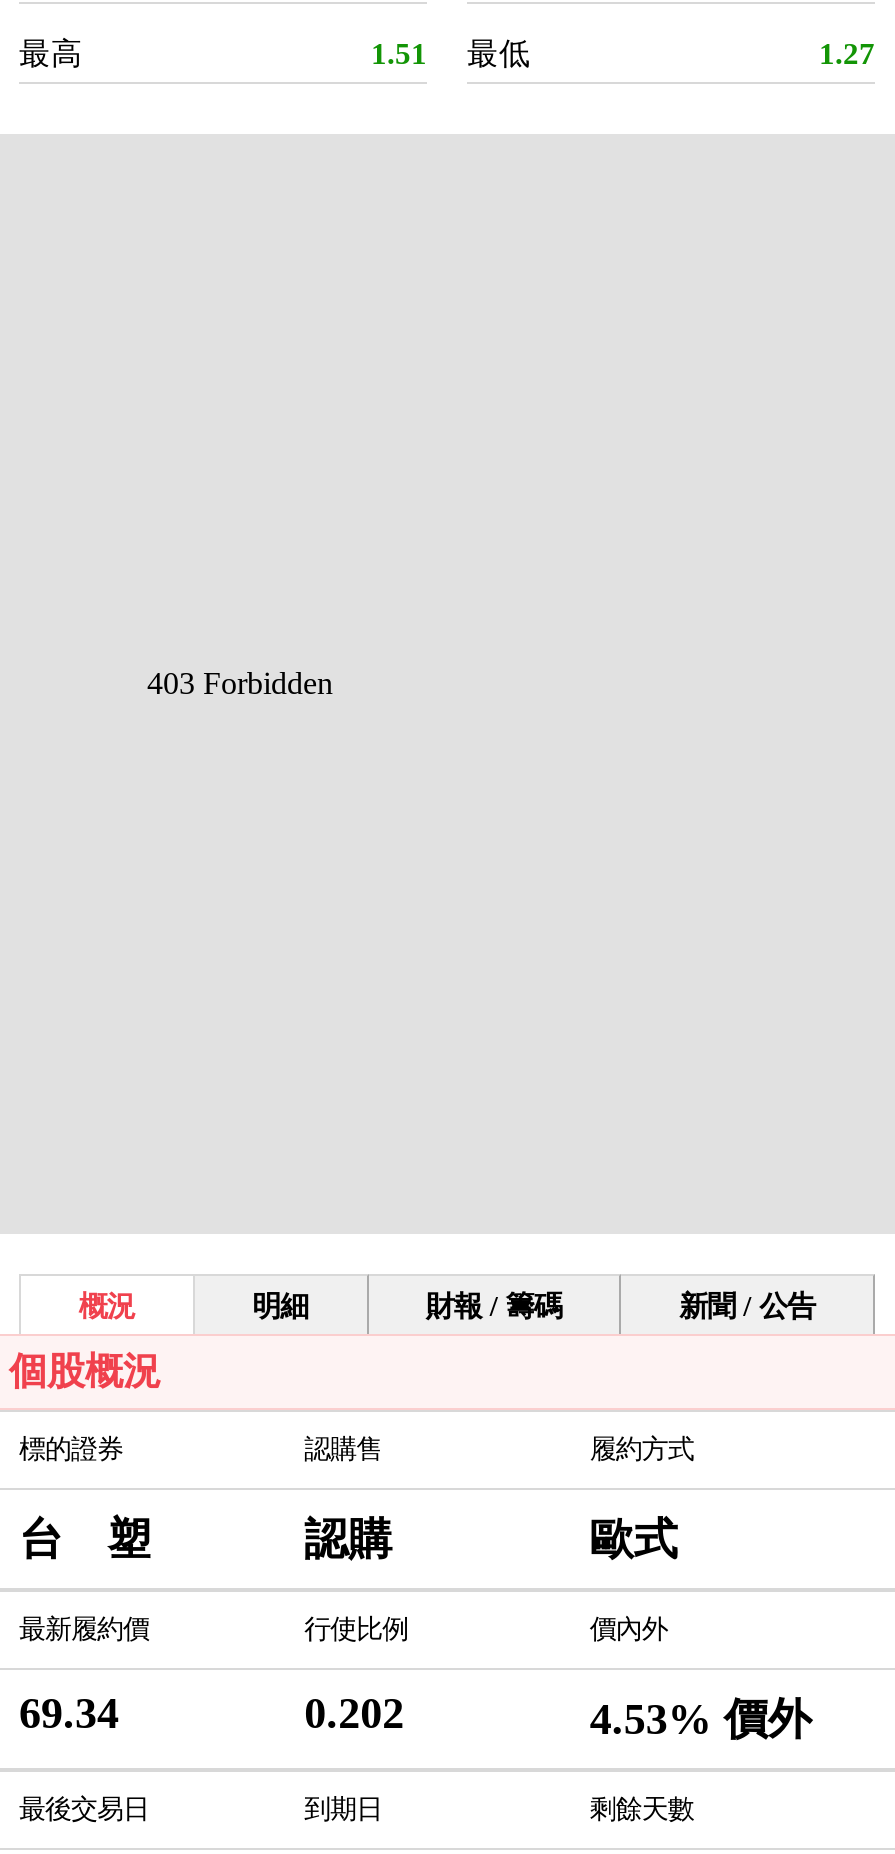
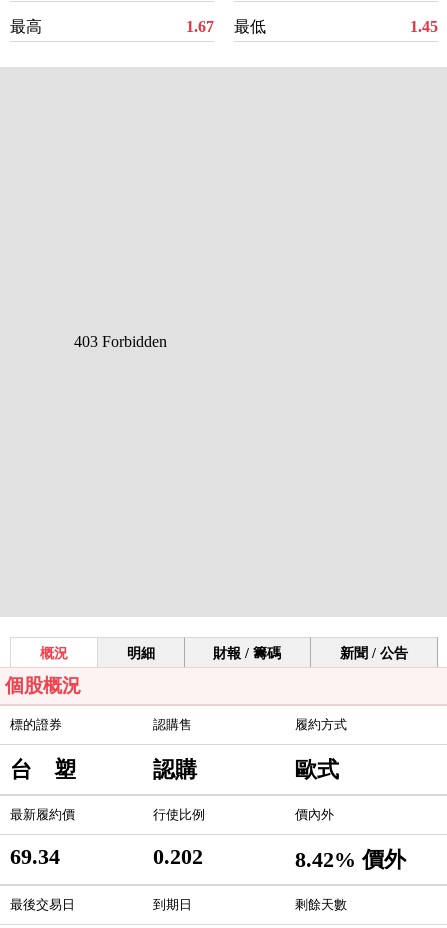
- 1.51 最低
+ 1.67 最低

- 1.27
+ 1.45

- 4.53% 價外
+ 8.42% 價外
